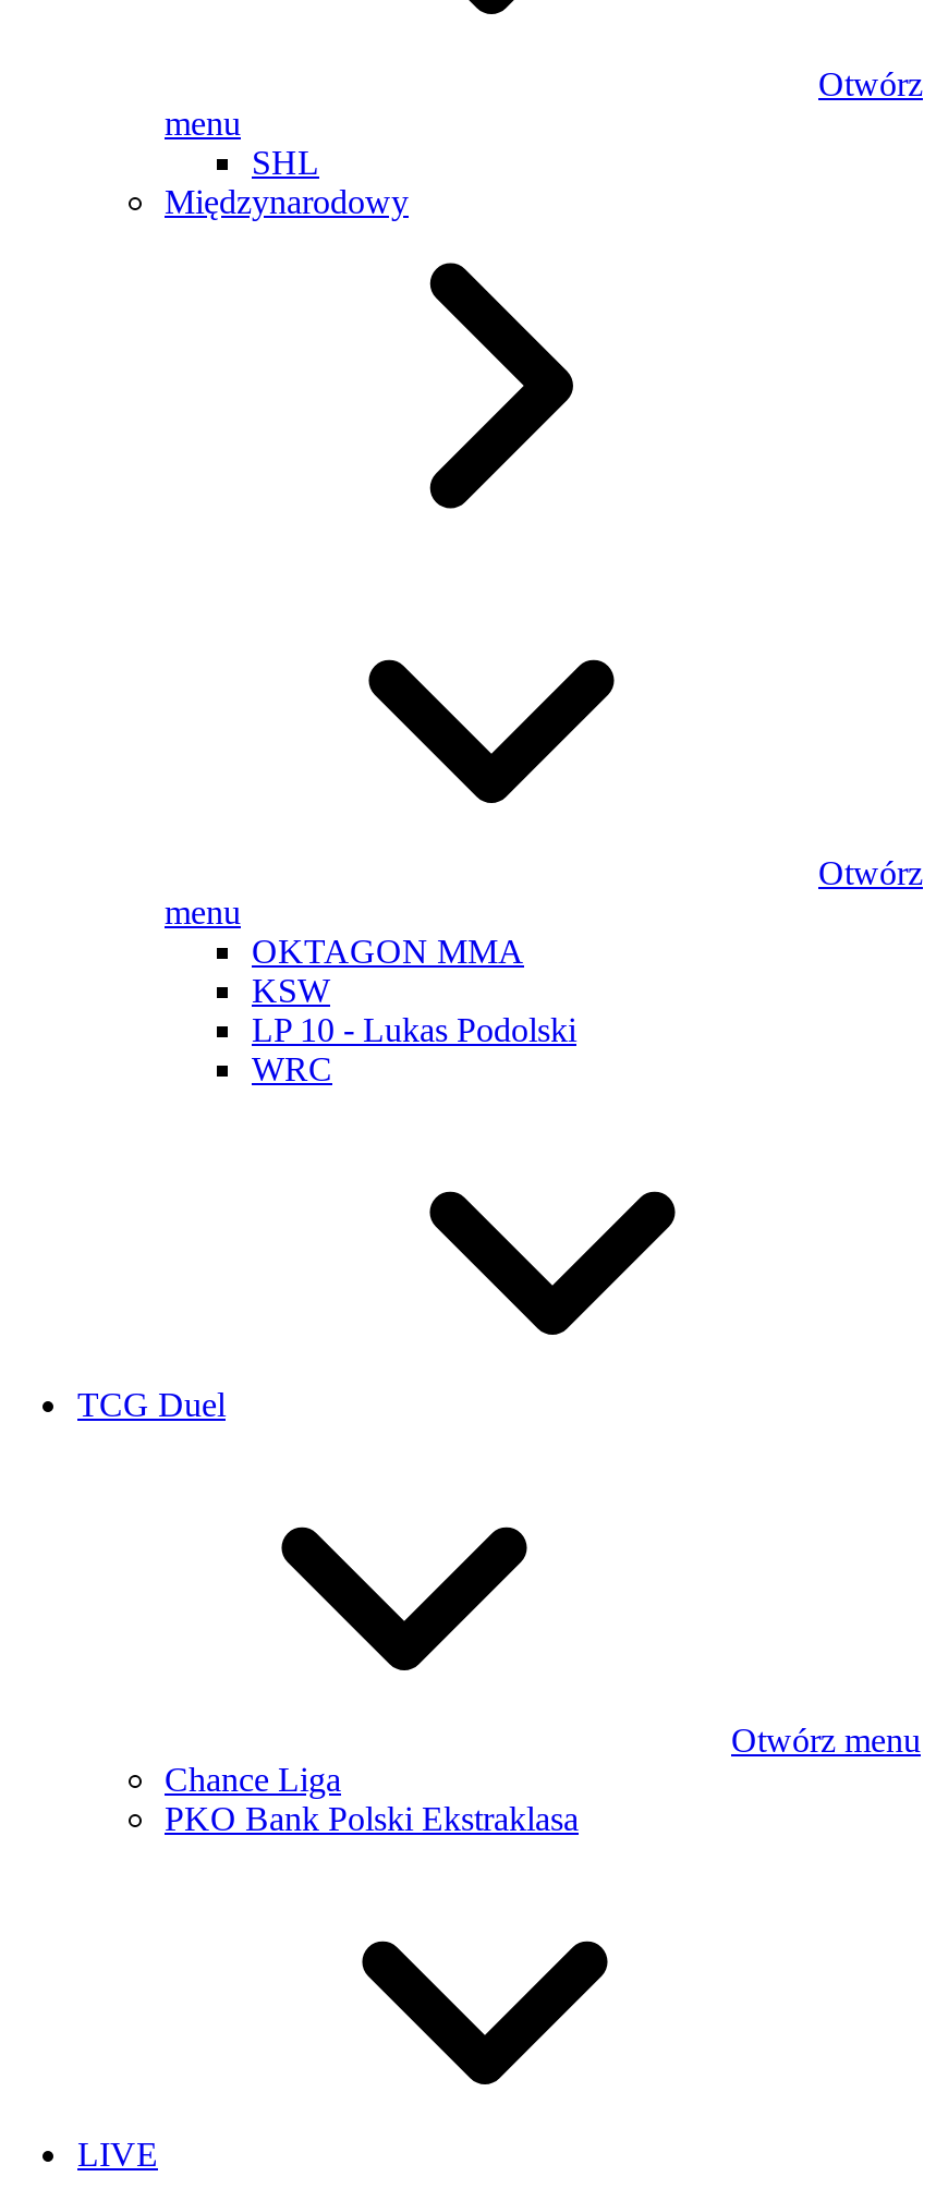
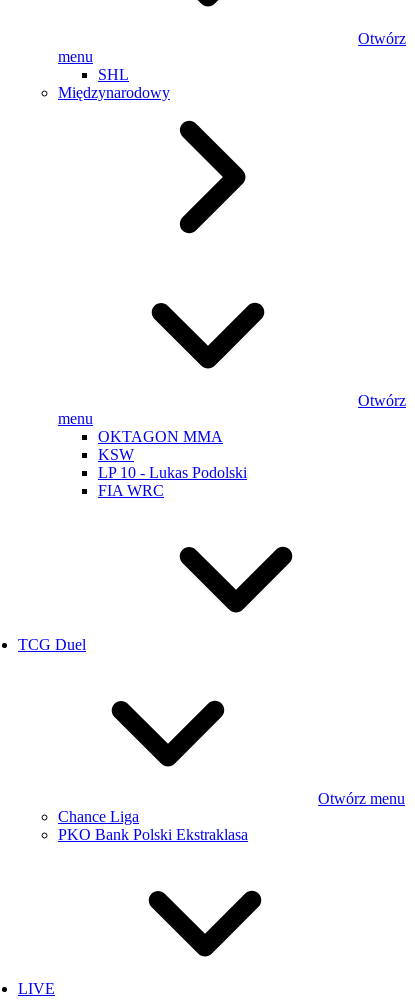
- WRC
+ FIA WRC
